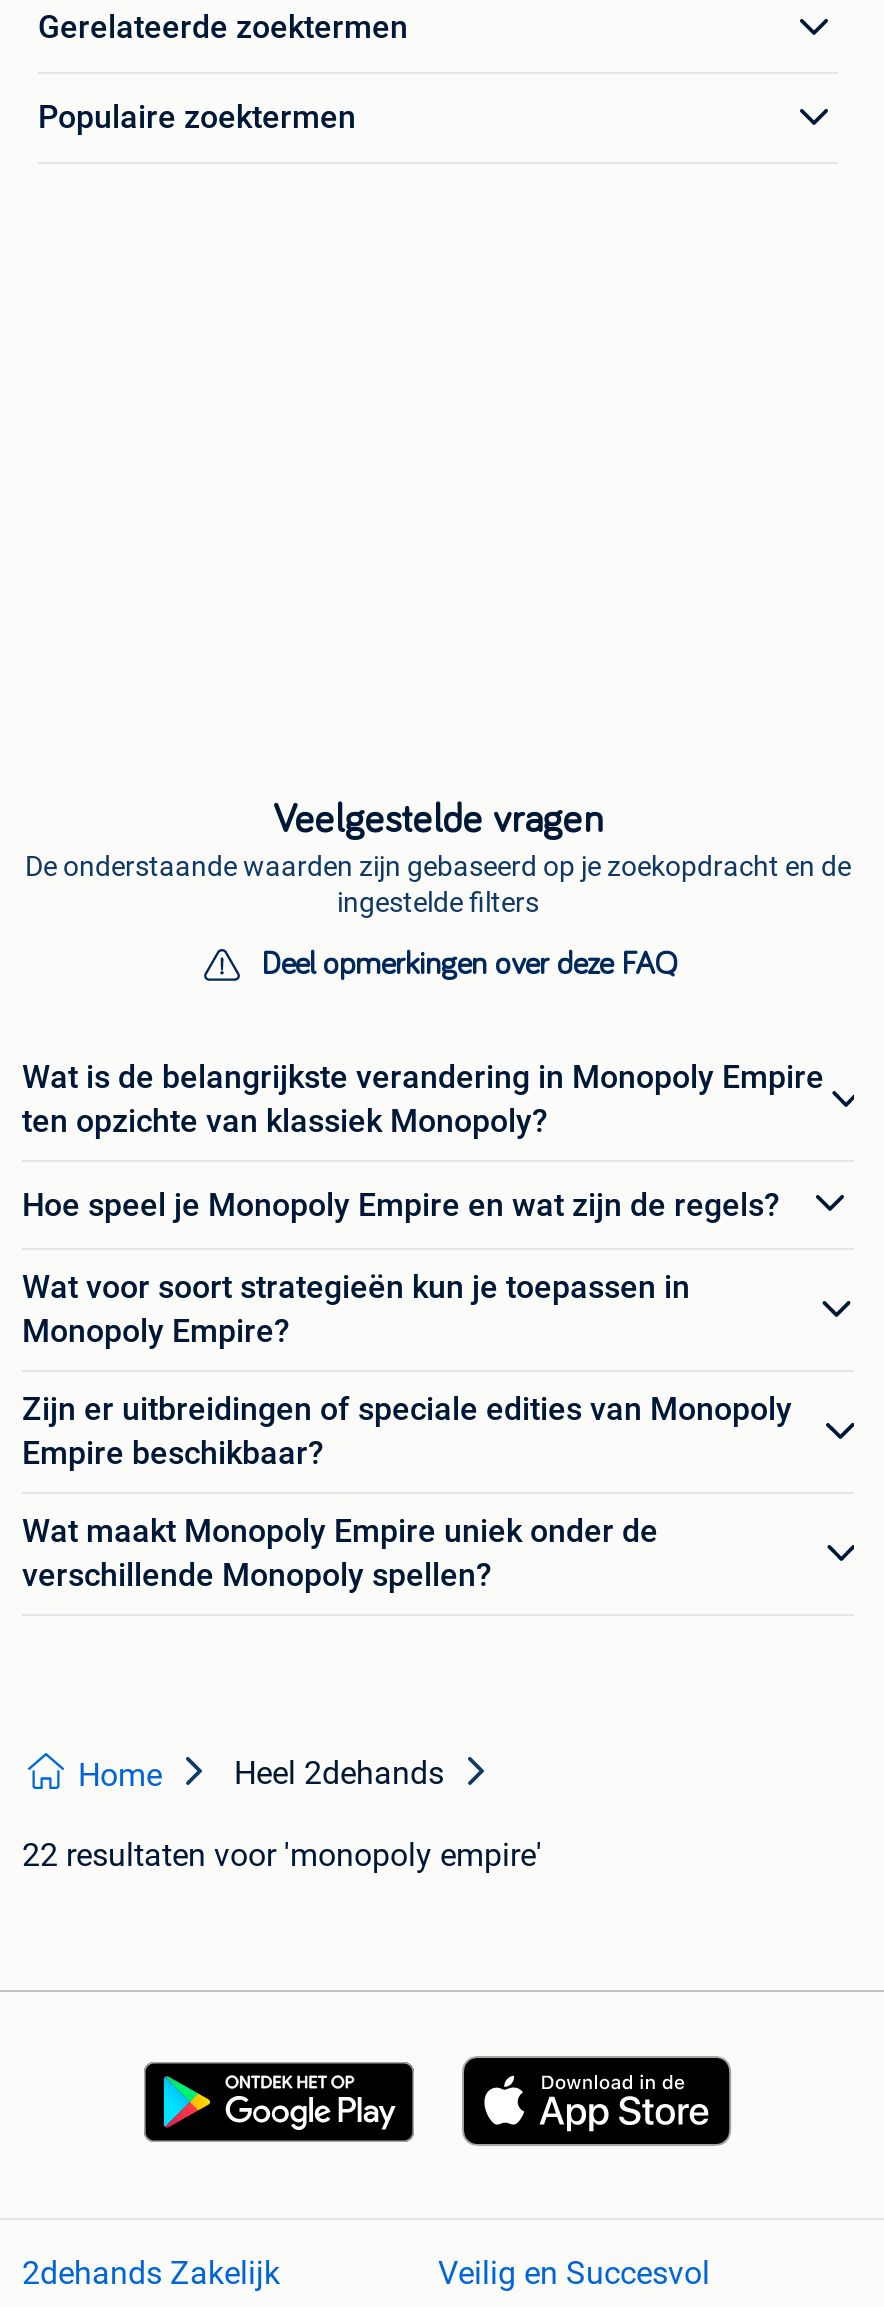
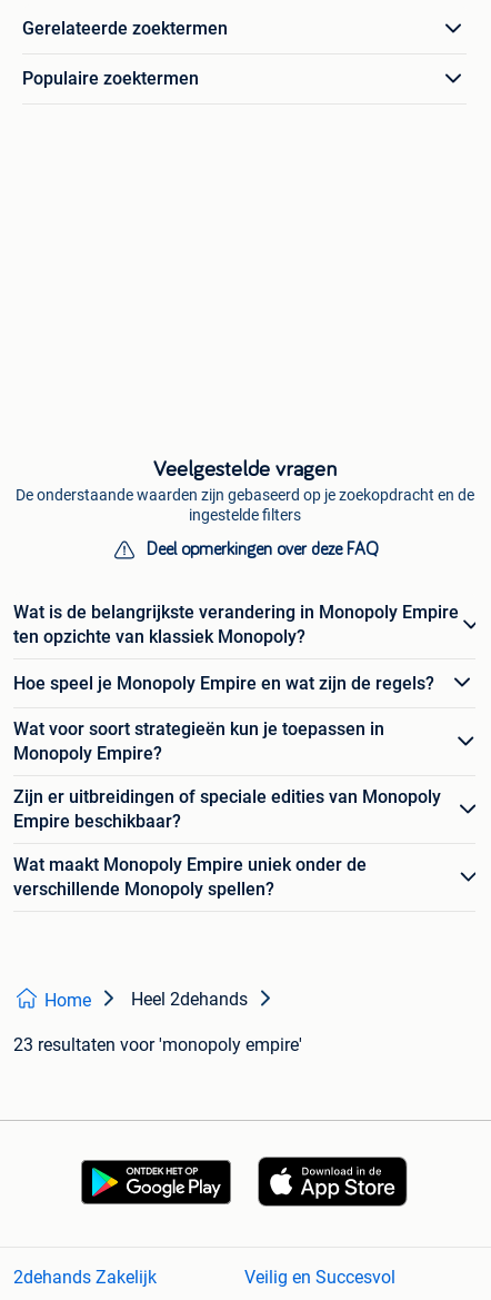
- 22 resultaten voor 'monopoly empire'
+ 23 resultaten voor 'monopoly empire'
